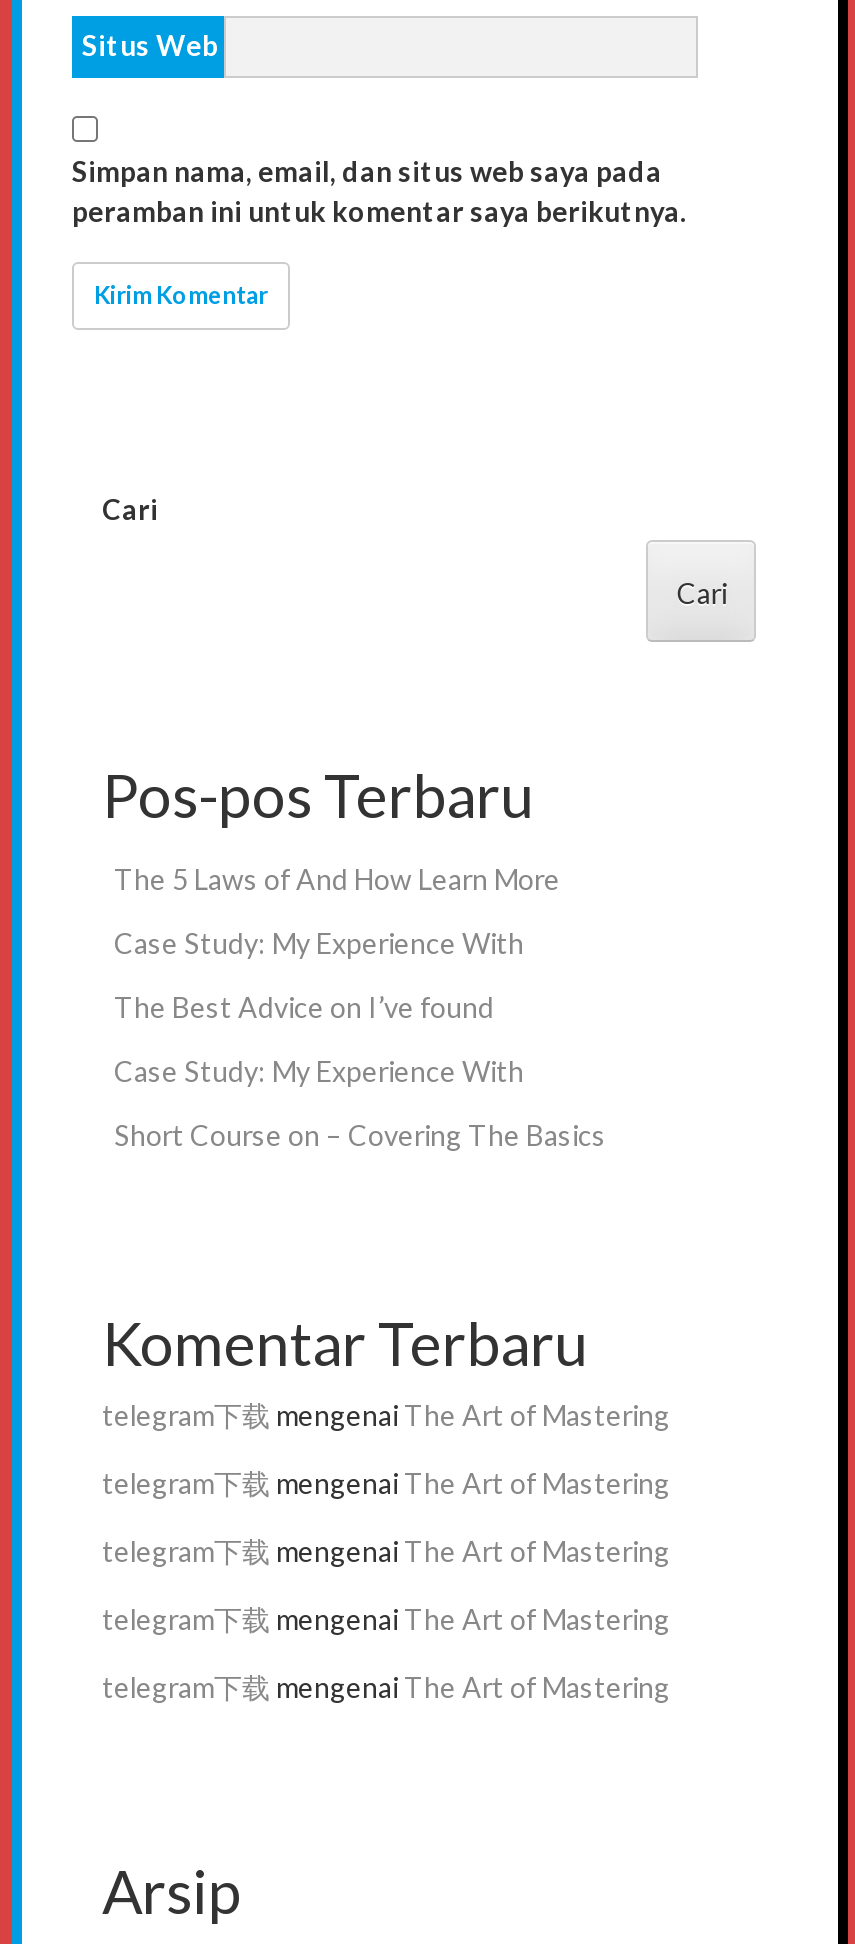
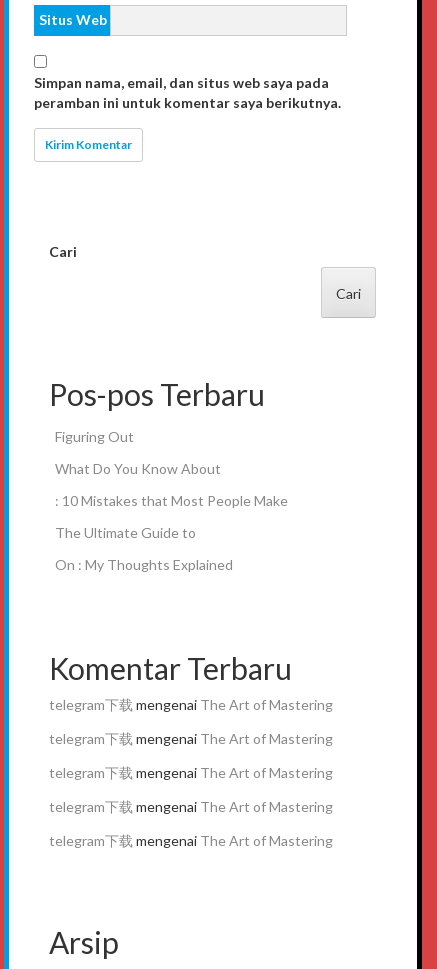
- The 5 Laws of And How Learn More
+ Figuring Out

- Case Study: My Experience With
+ What Do You Know About

- The Best Advice on I’ve found
+ : 10 Mistakes that Most People Make

- Case Study: My Experience With
+ The Ultimate Guide to

- Short Course on – Covering The Basics
+ On : My Thoughts Explained
